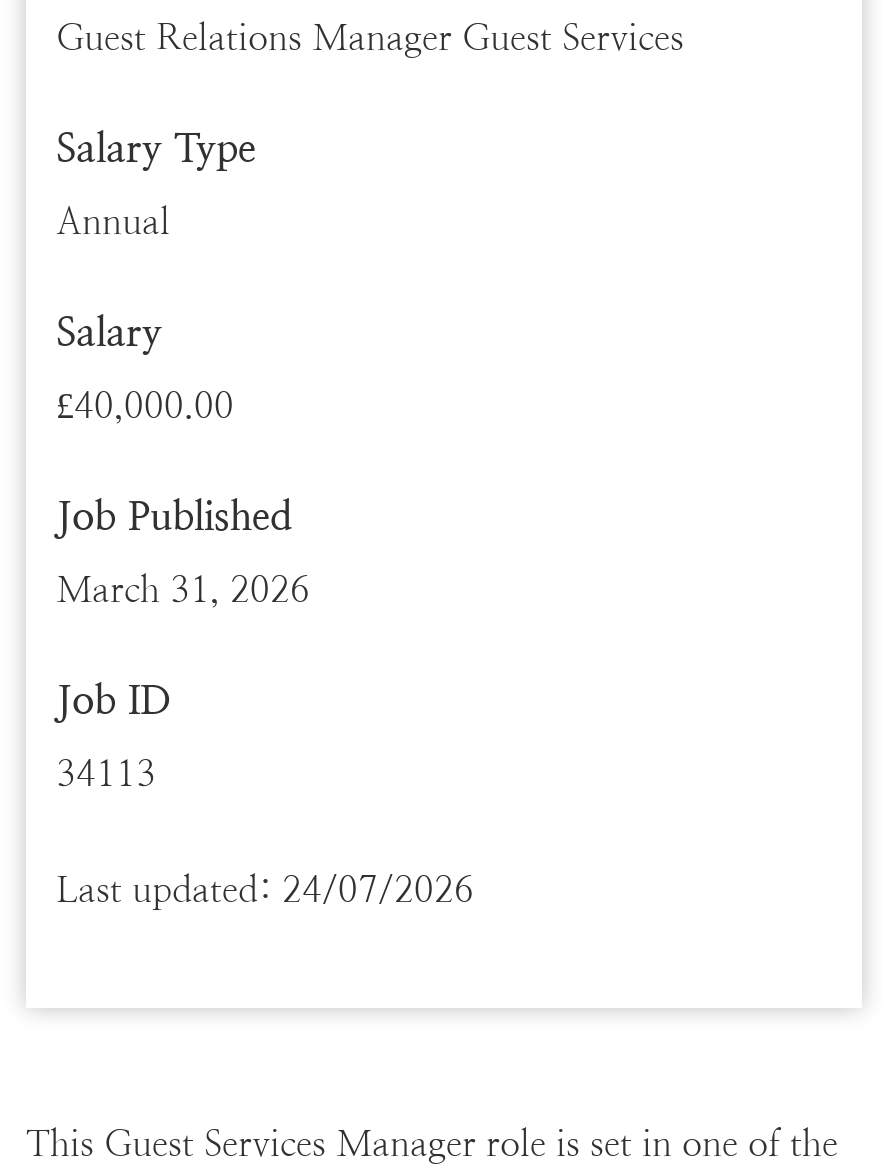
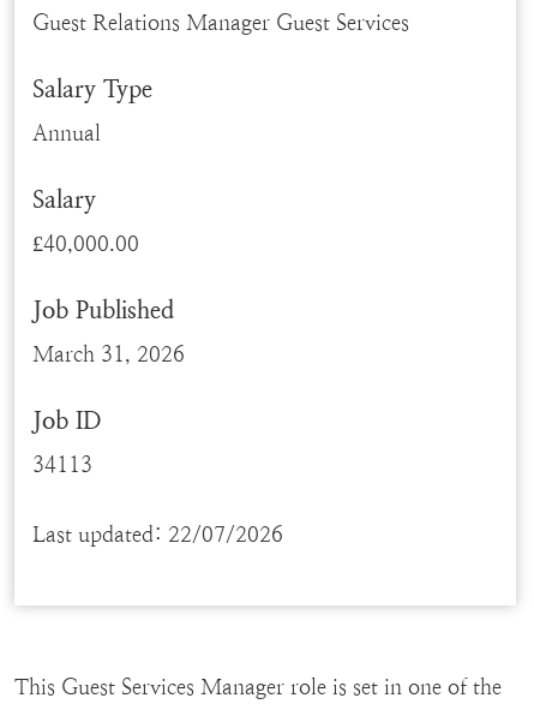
- Last updated: 24/07/2026
+ Last updated: 22/07/2026
